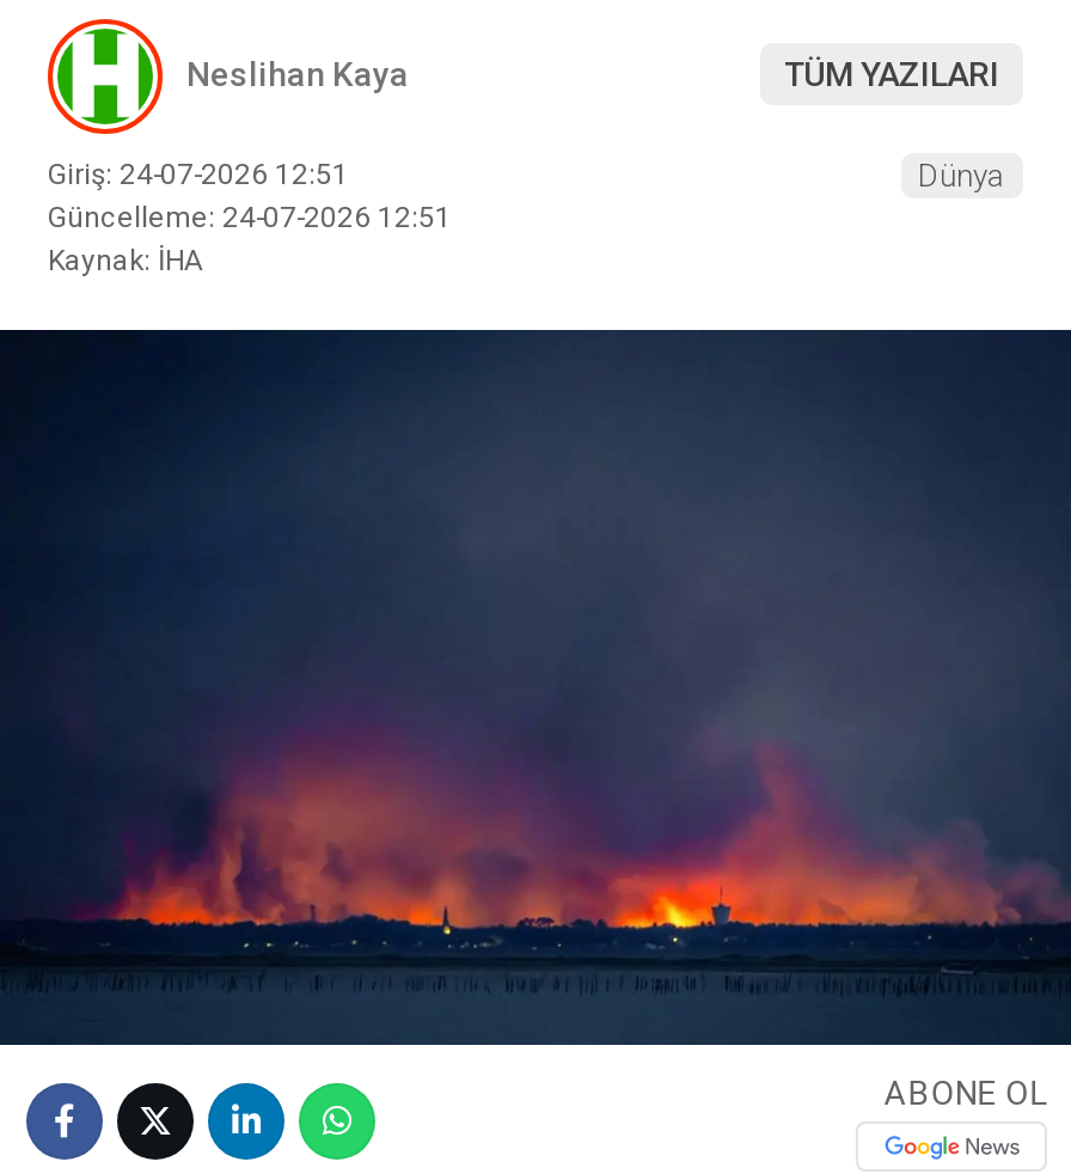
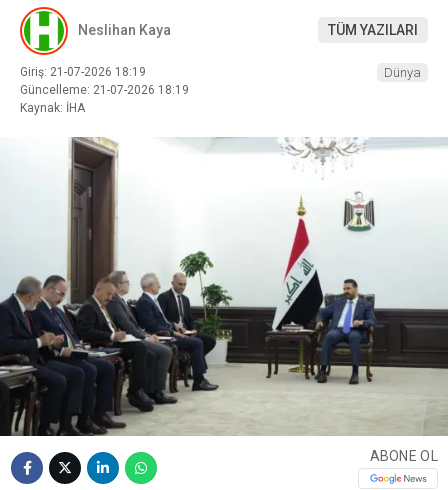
- Giriş: 24-07-2026 12:51
+ Giriş: 21-07-2026 18:19

- Güncelleme: 24-07-2026 12:51
+ Güncelleme: 21-07-2026 18:19

- [image]
+ [image]
